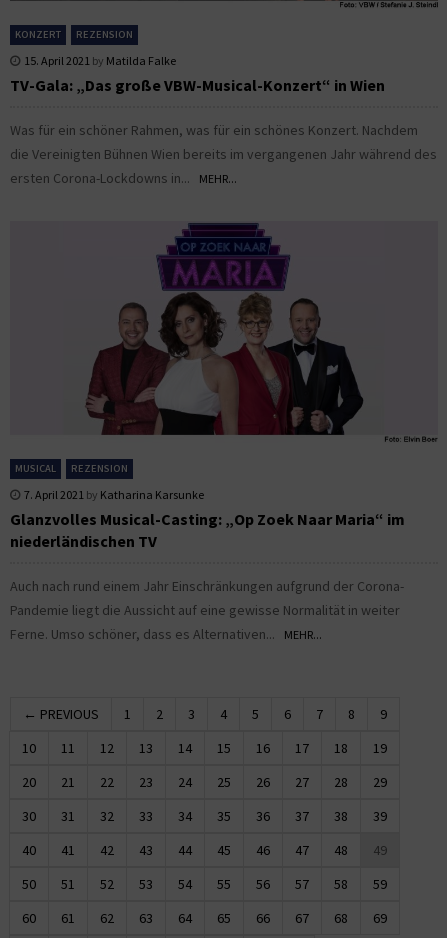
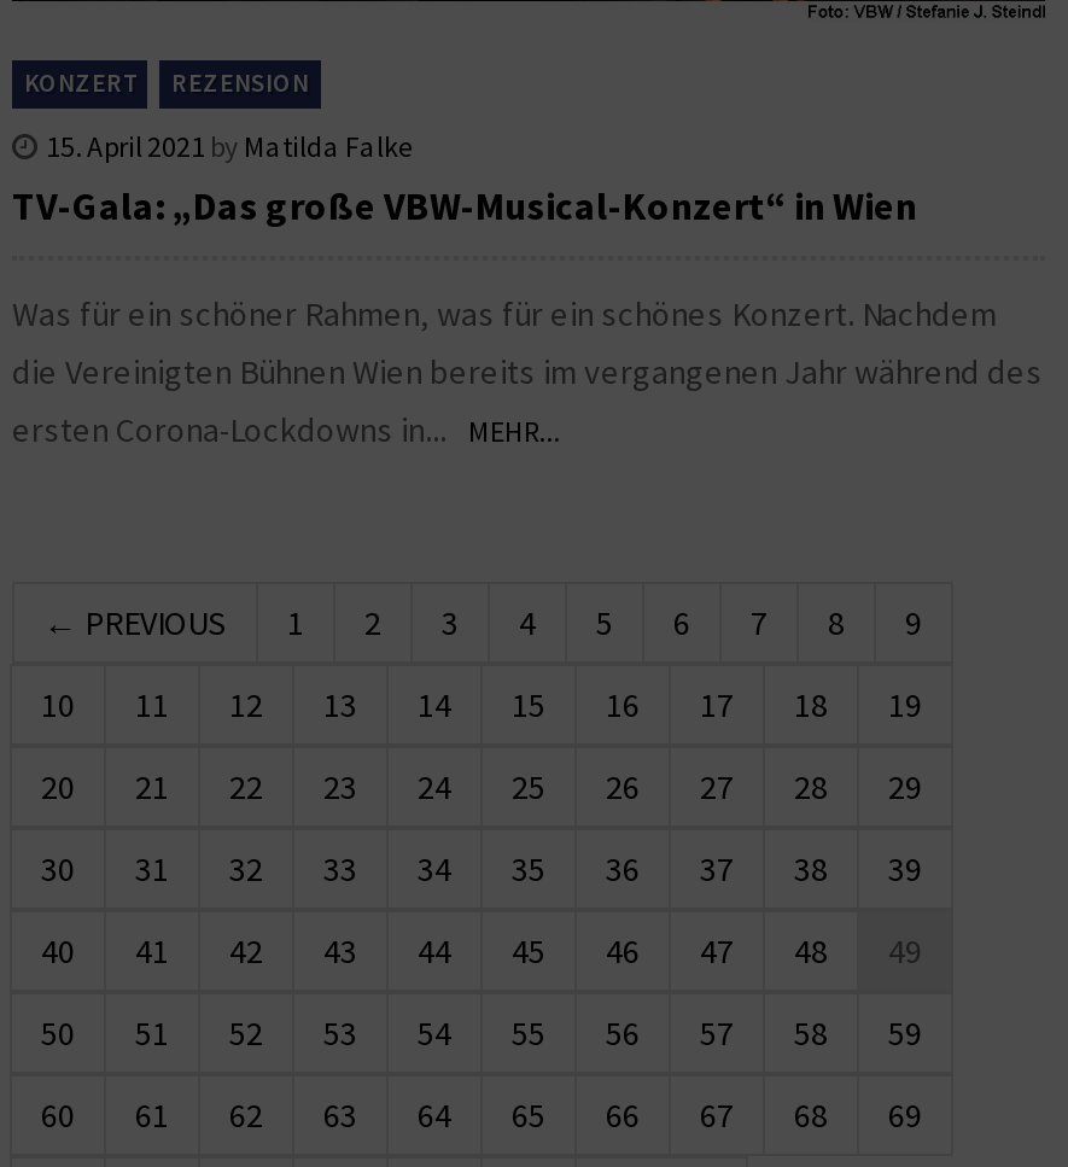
- [image]
- MUSICAL
- REZENSION
- 7. April 2021 by Katharina Karsunke
- Glanzvolles Musical-Casting: „Op Zoek Naar Maria“ im
- niederländischen TV
- Auch nach rund einem Jahr Einschränkungen aufgrund der Corona-
- Pandemie liegt die Aussicht auf eine gewisse Normalität in weiter
- Ferne. Umso schöner, dass es Alternativen... MEHR...
